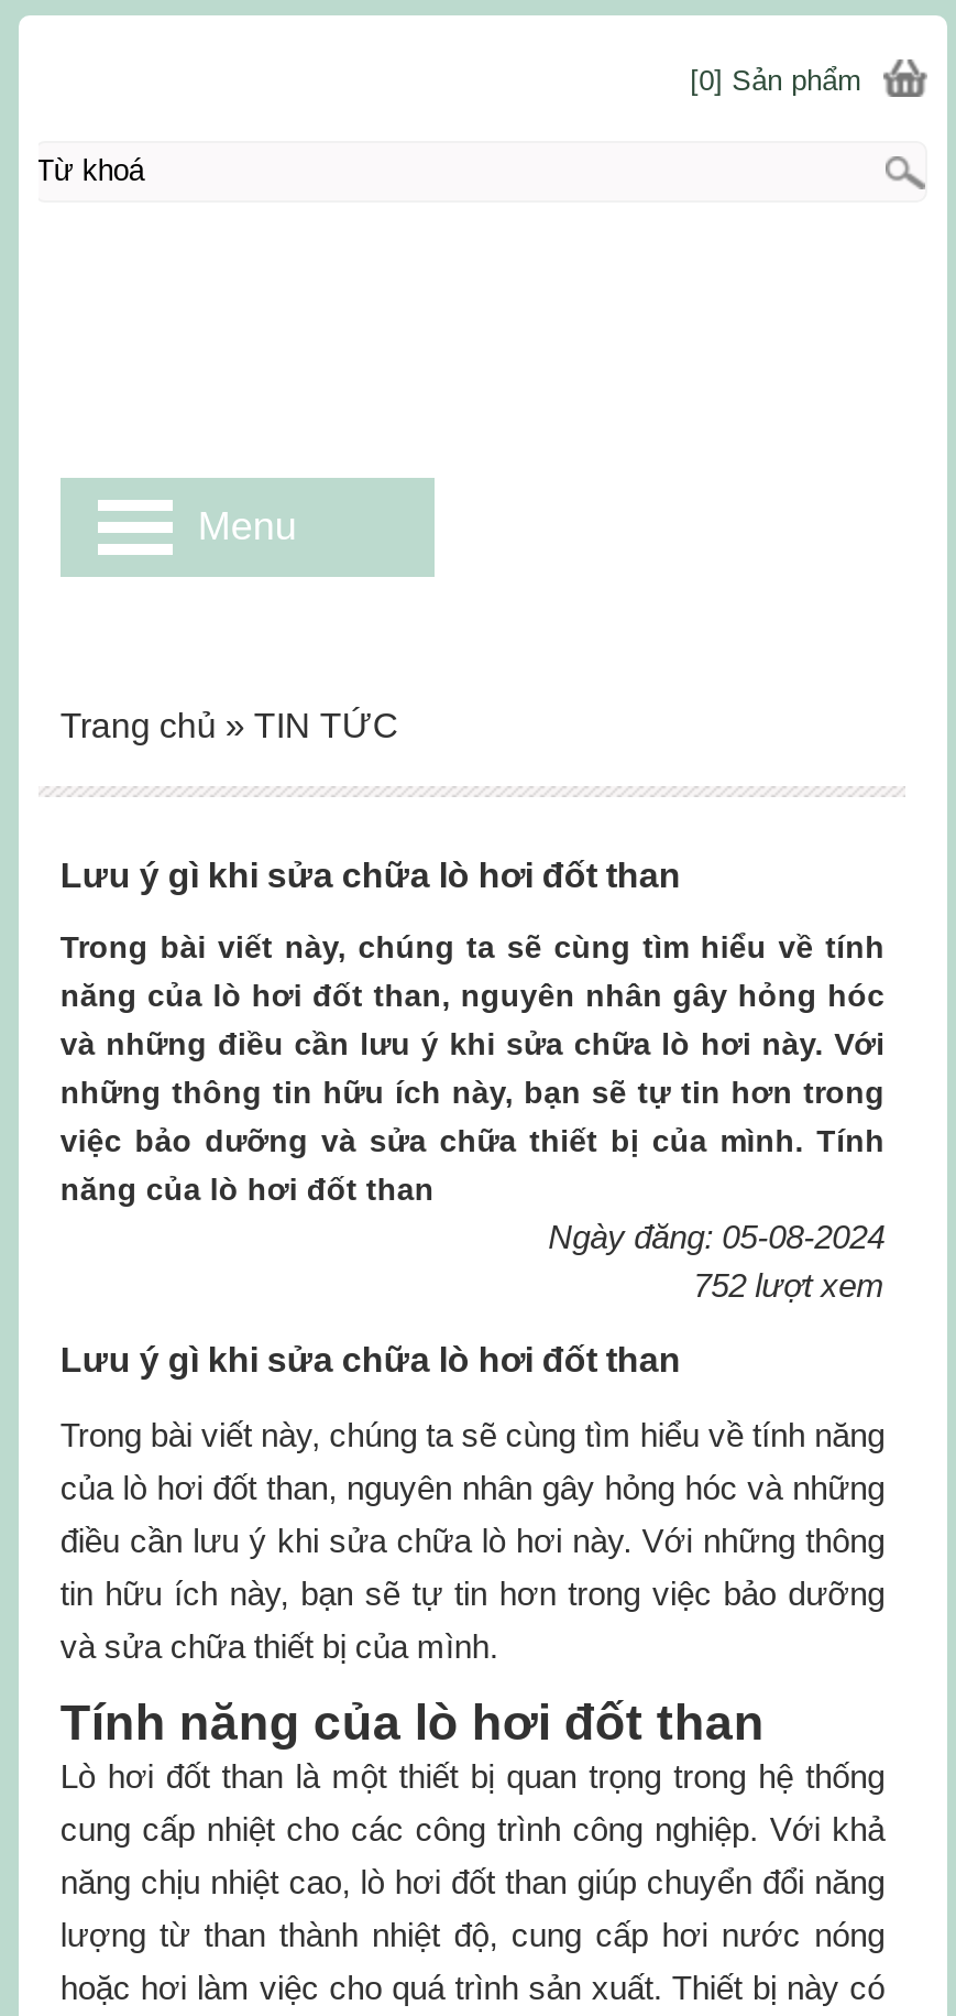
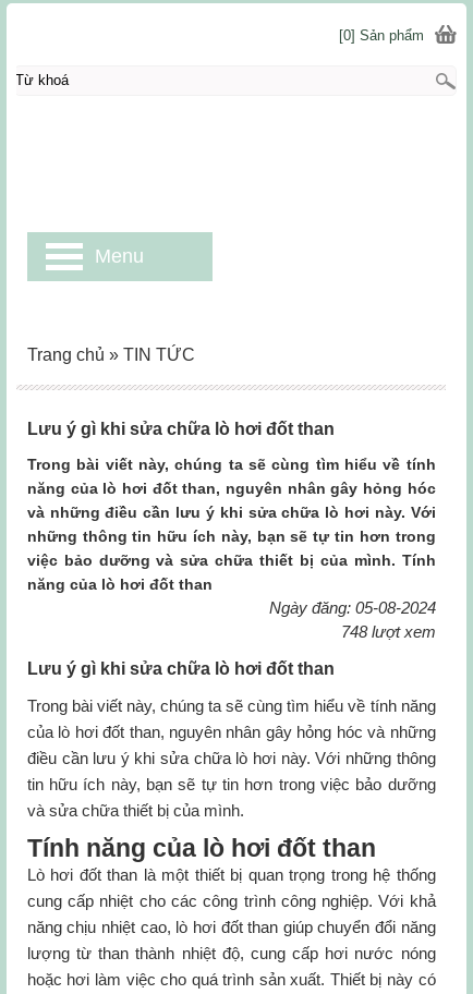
- 752 lượt xem
+ 748 lượt xem
